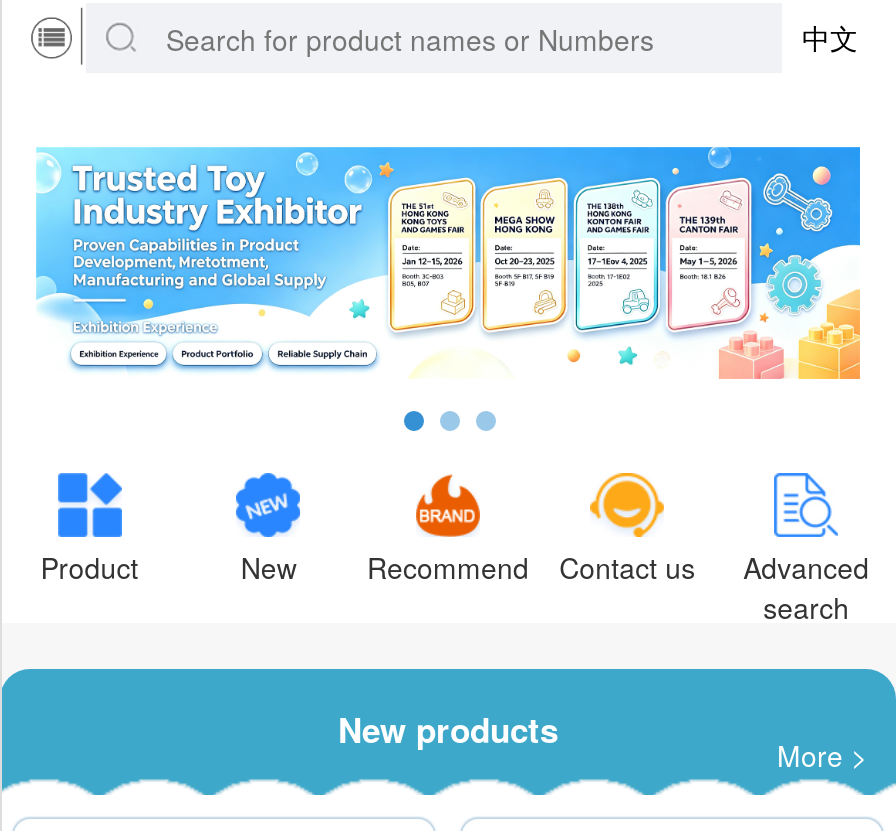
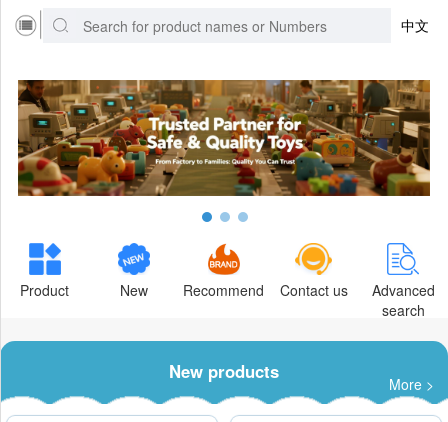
- [image]
+ [image]
